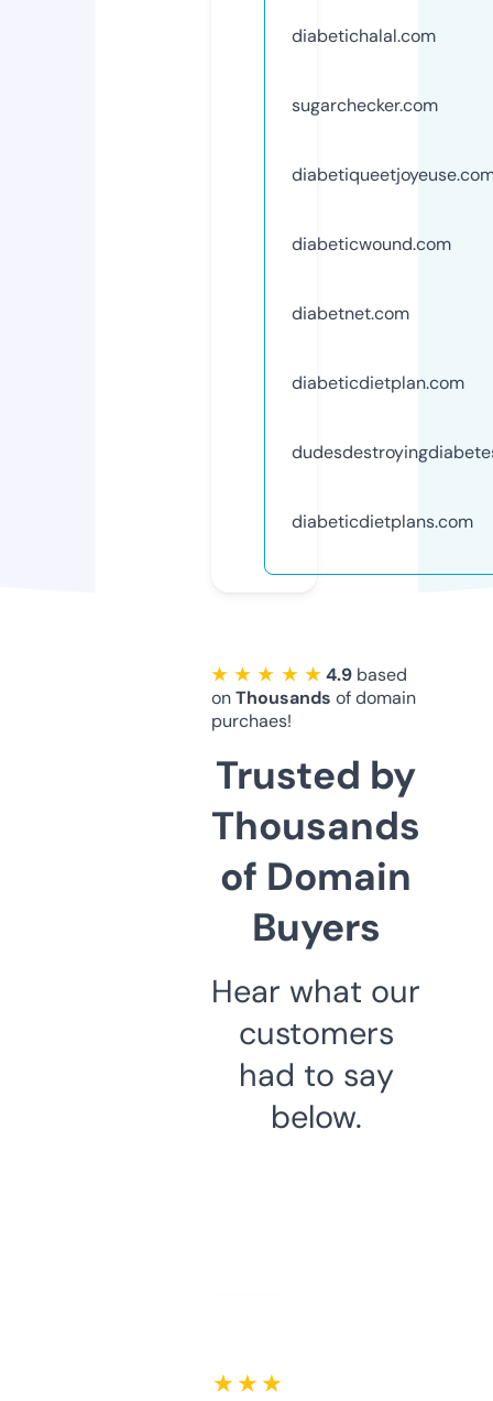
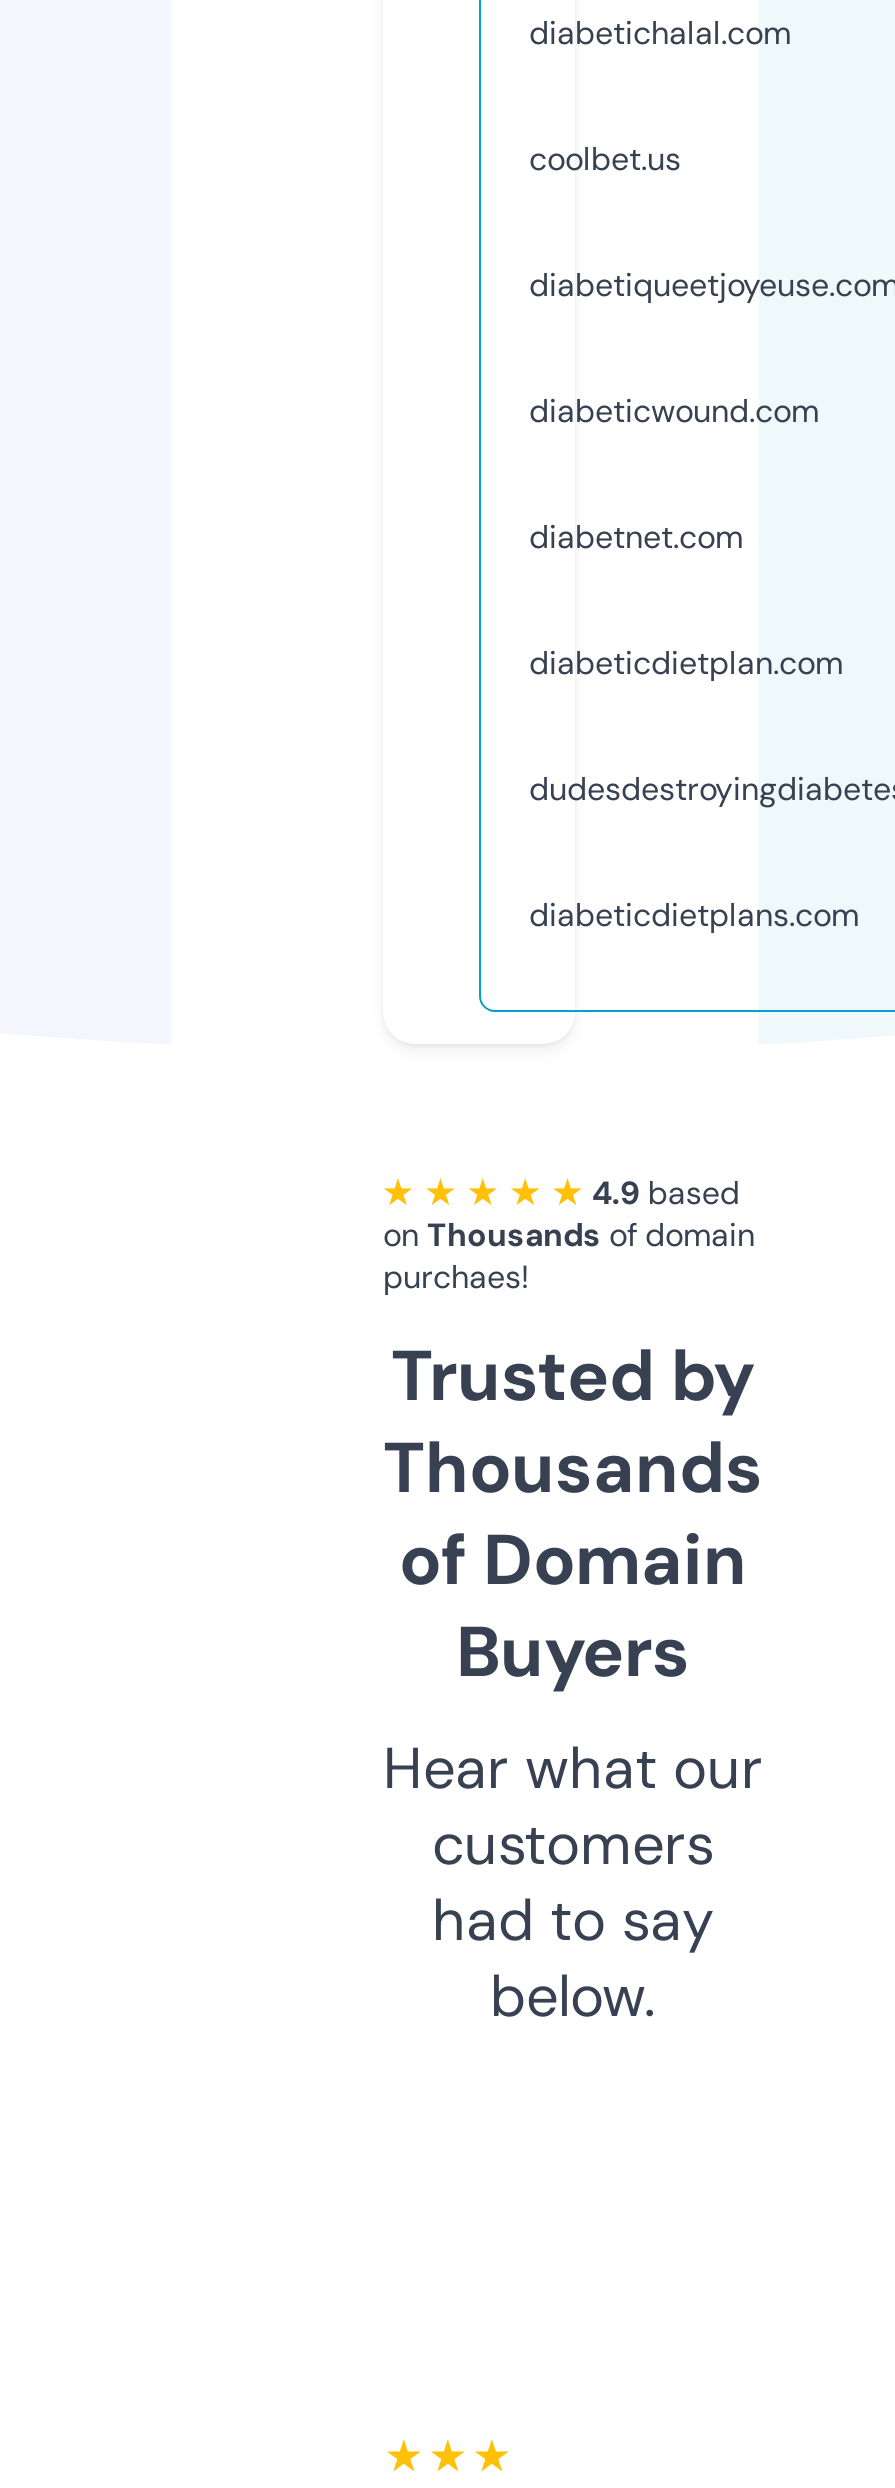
- sugarchecker.com
+ coolbet.us
